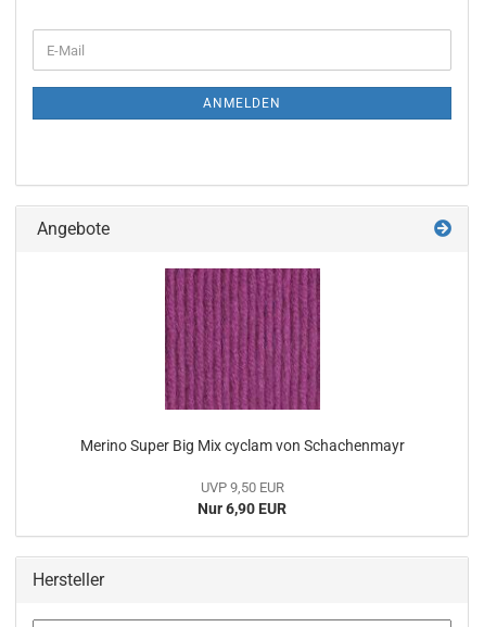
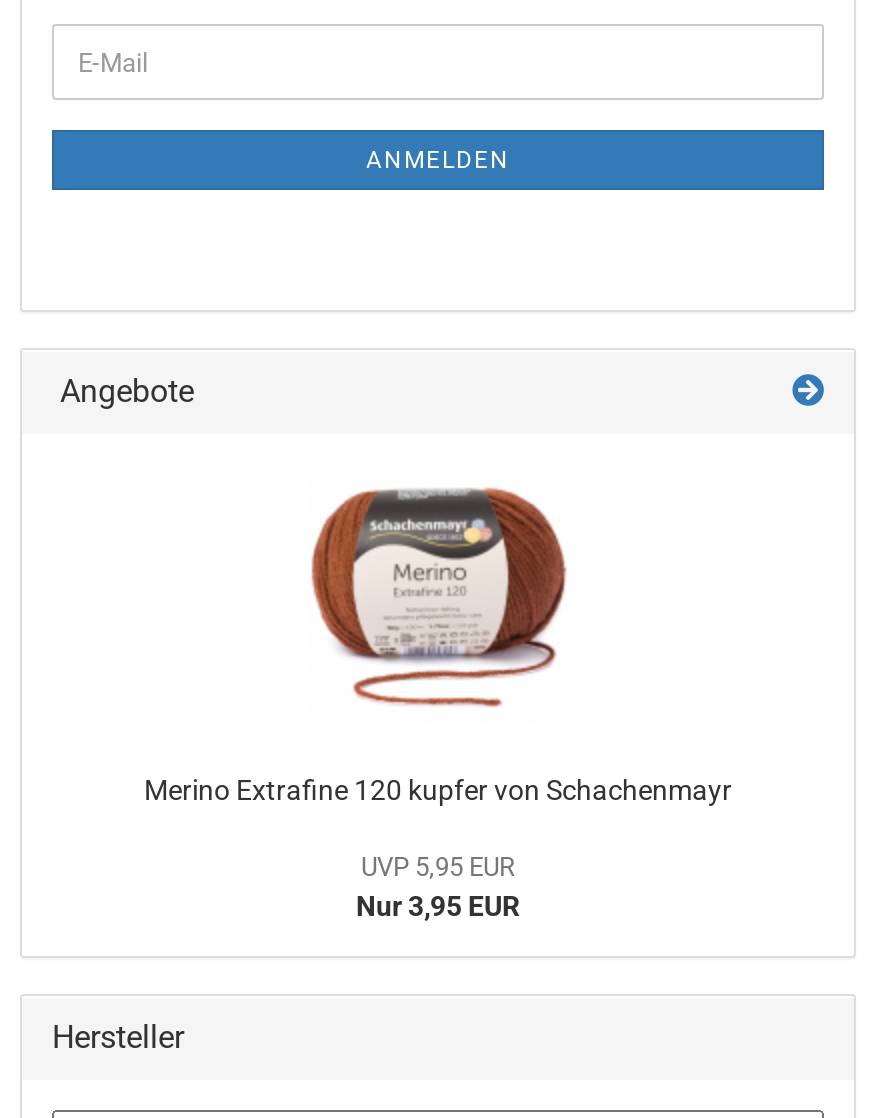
- [image]
- Merino Super Big Mix cyclam von Schachenmayr
+ [image]
+ Merino Extrafine 120 kupfer von Schachenmayr

- UVP 9,50 EUR
- Nur 6,90 EUR
+ UVP 5,95 EUR
+ Nur 3,95 EUR
